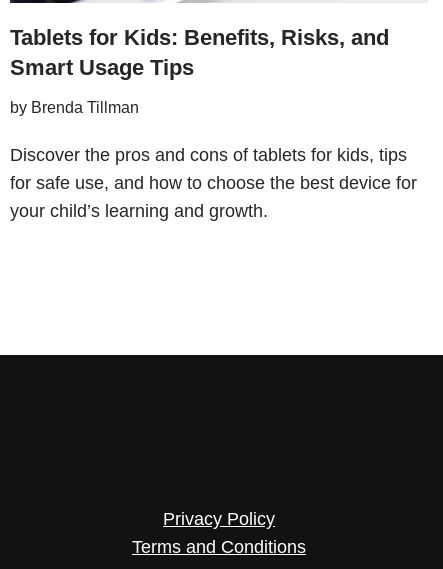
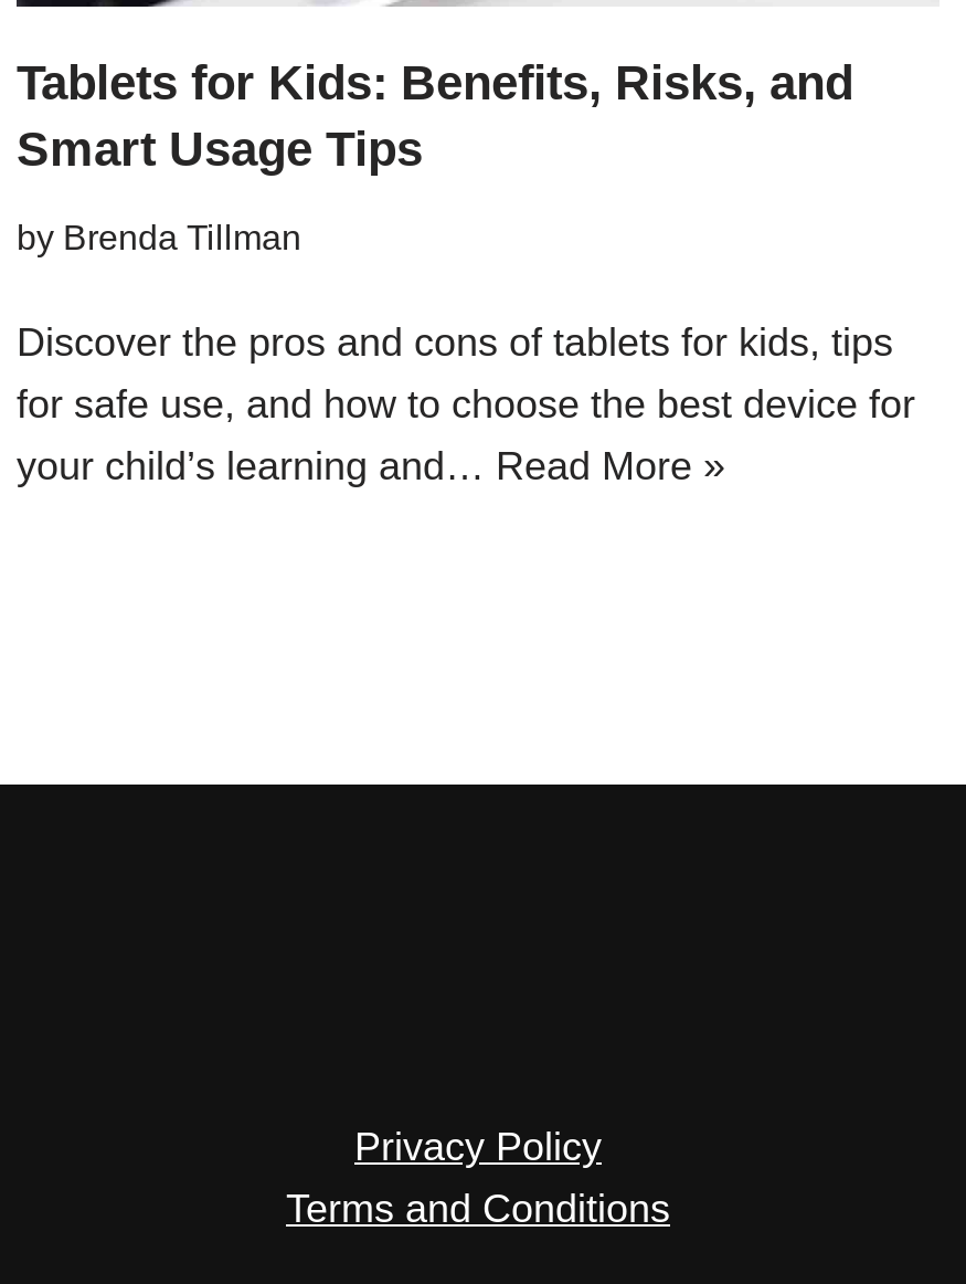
- your child’s learning and growth.
+ your child’s learning and… Read More »
